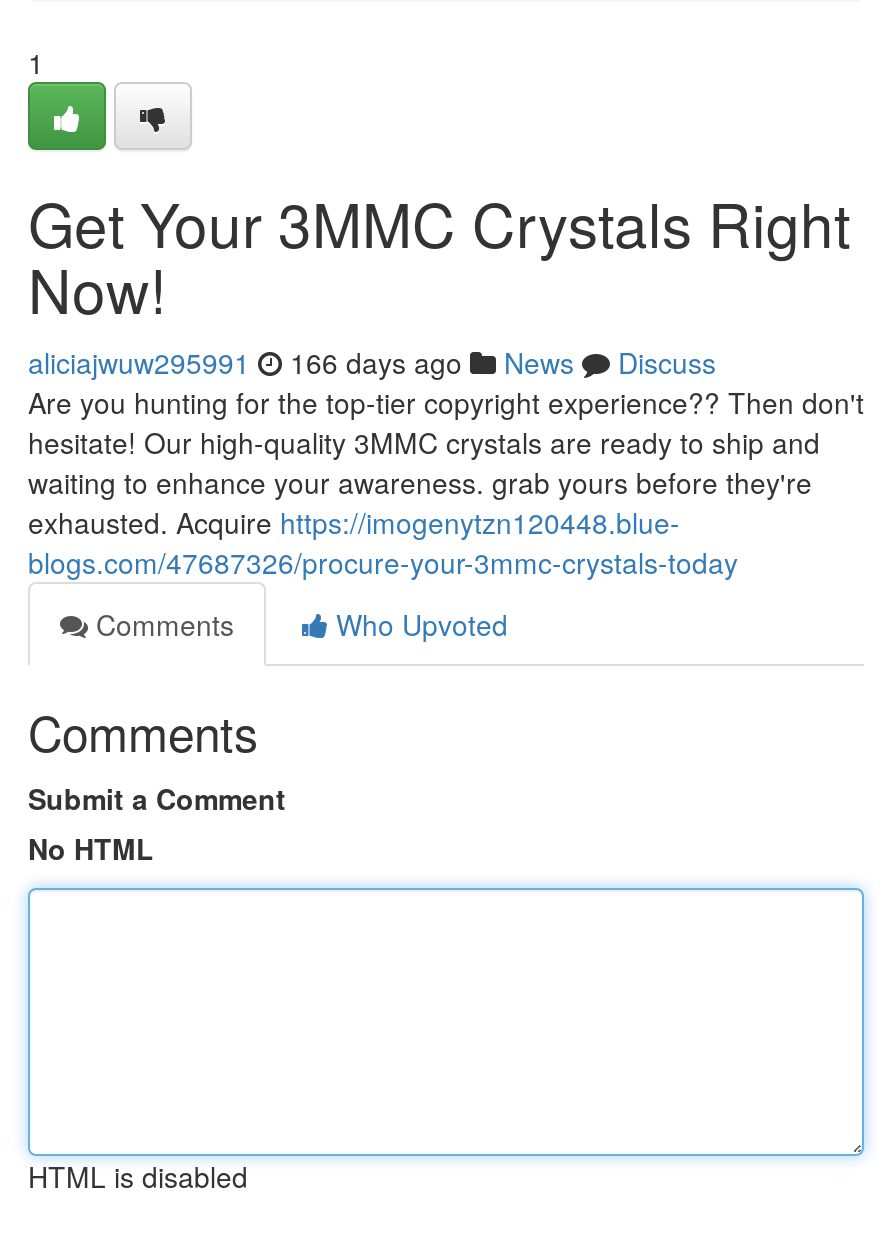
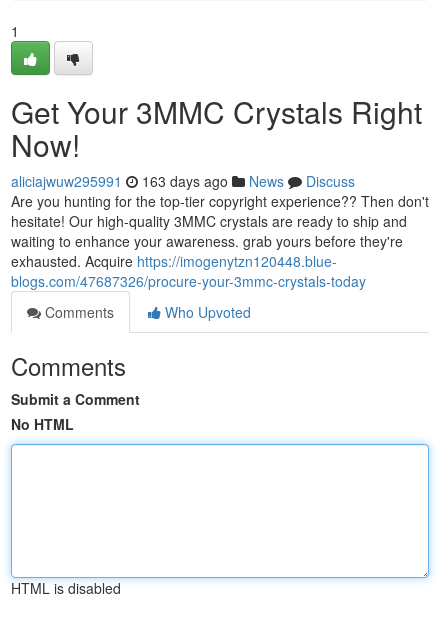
- aliciajwuw295991 166 days ago News Discuss
+ aliciajwuw295991 163 days ago News Discuss
